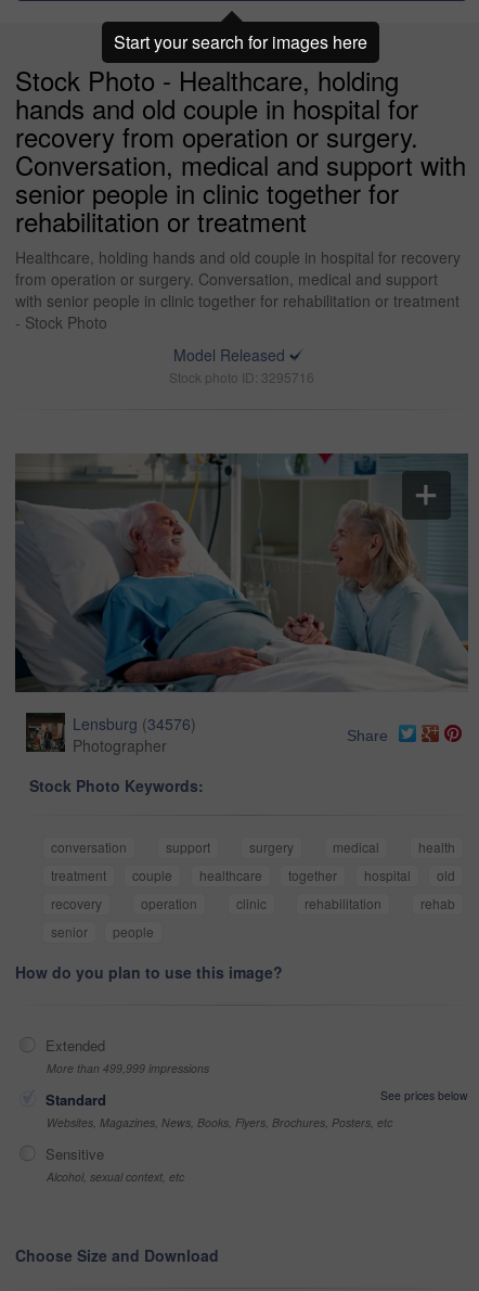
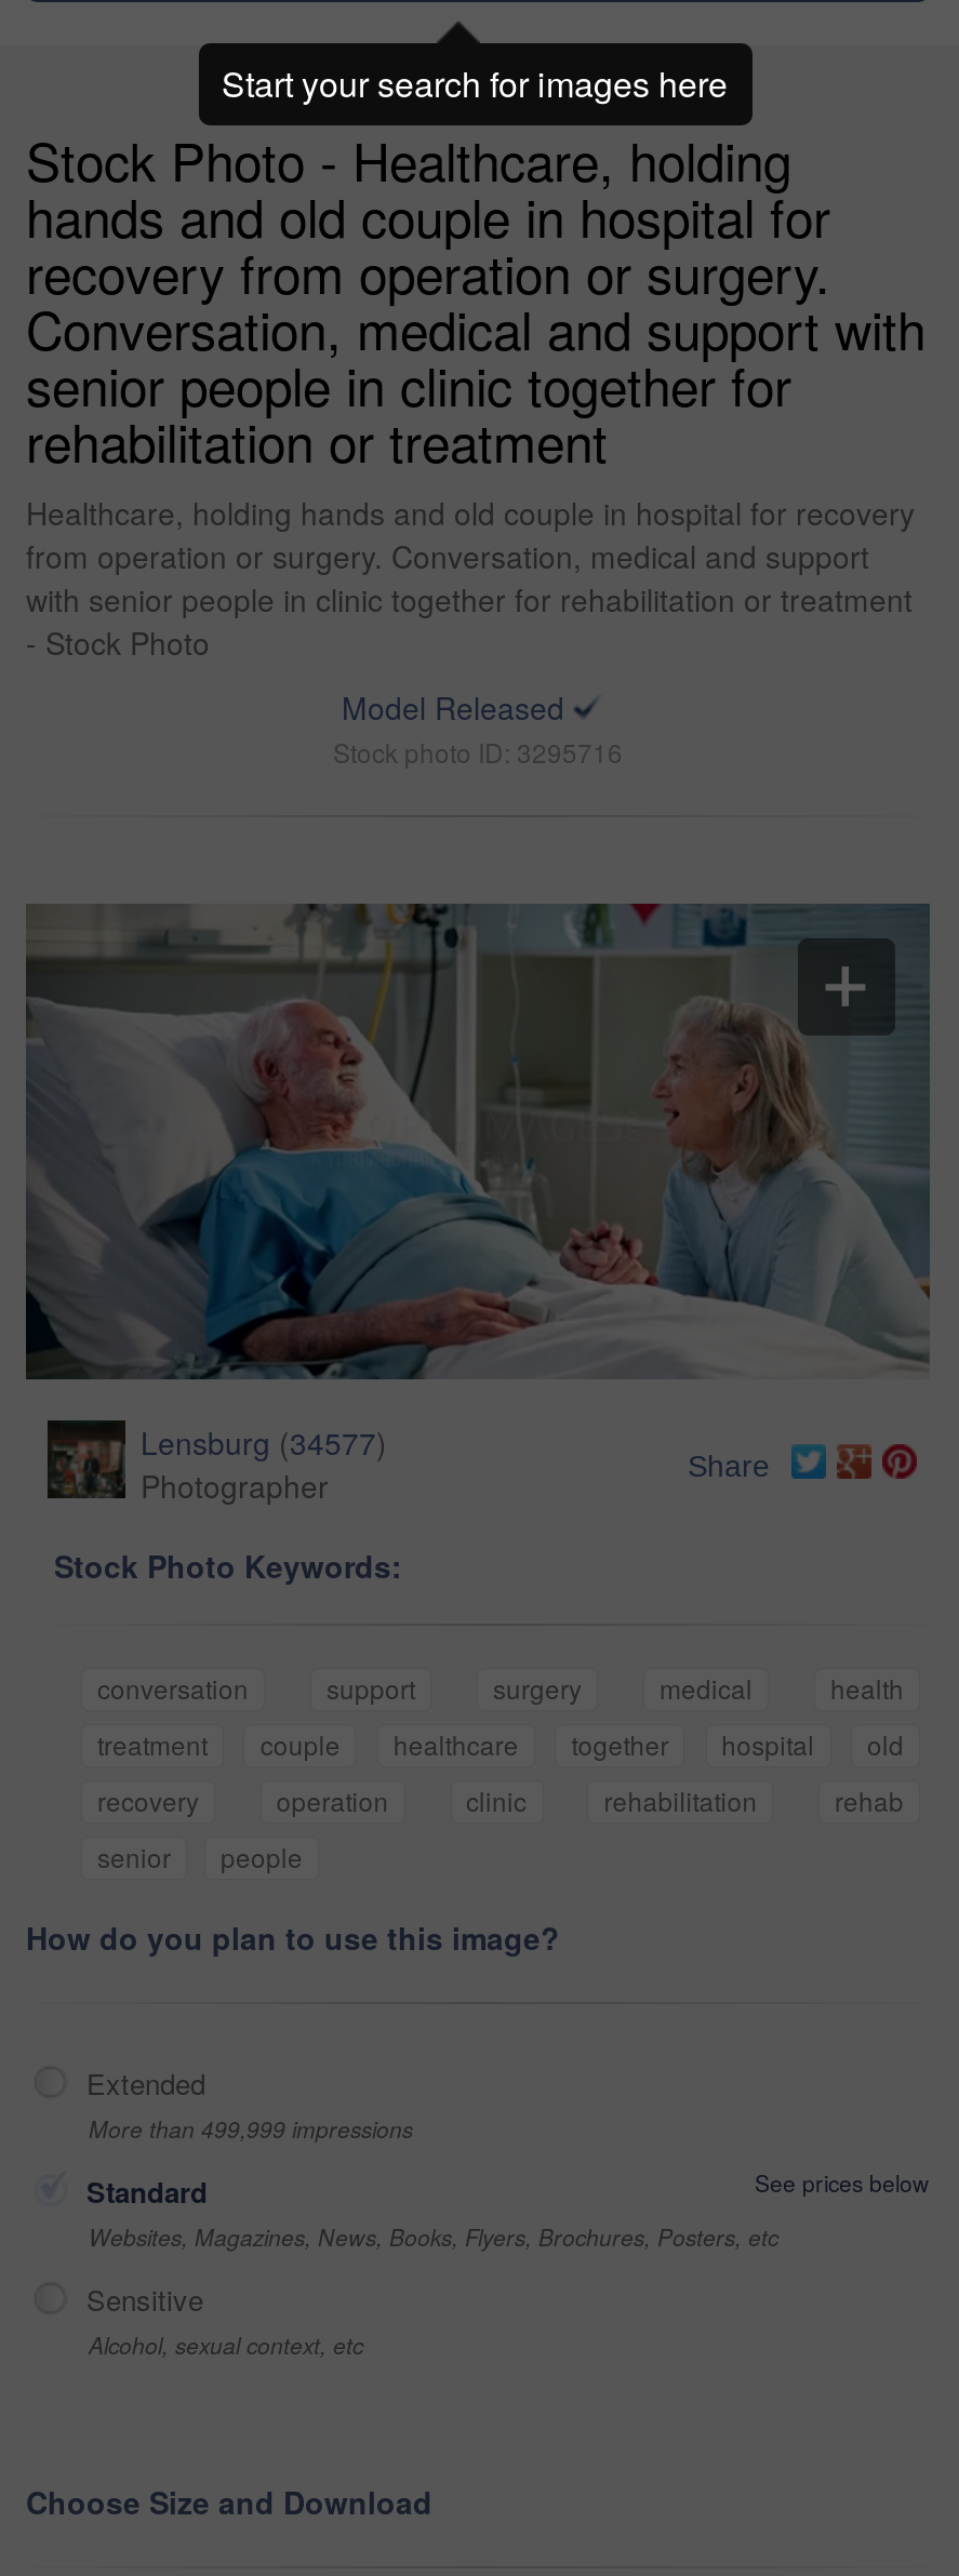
- Lensburg (34576)
+ Lensburg (34577)
